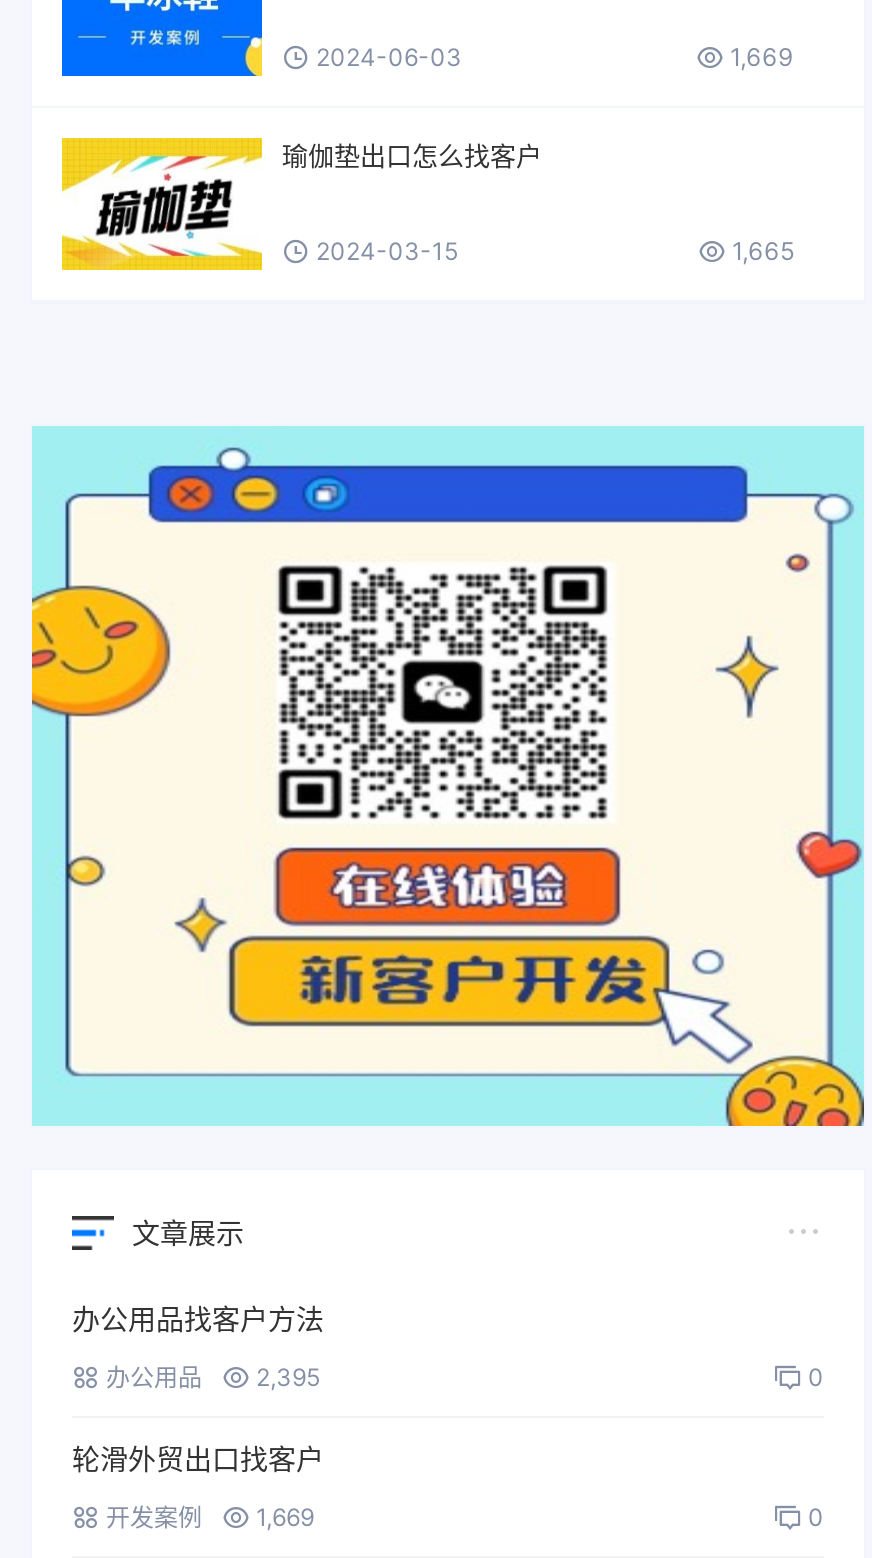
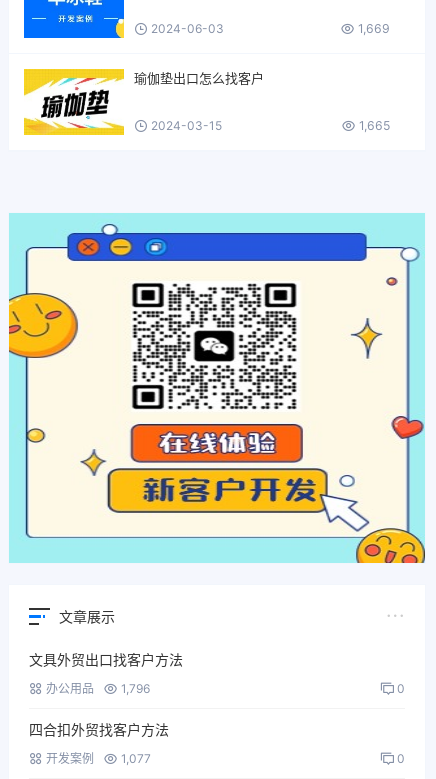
- 办公用品找客户方法
+ 文具外贸出口找客户方法

- 办公用品 2,395
+ 办公用品 1,796

- 轮滑外贸出口找客户
+ 四合扣外贸找客户方法

- 开发案例 1,669
+ 开发案例 1,077
